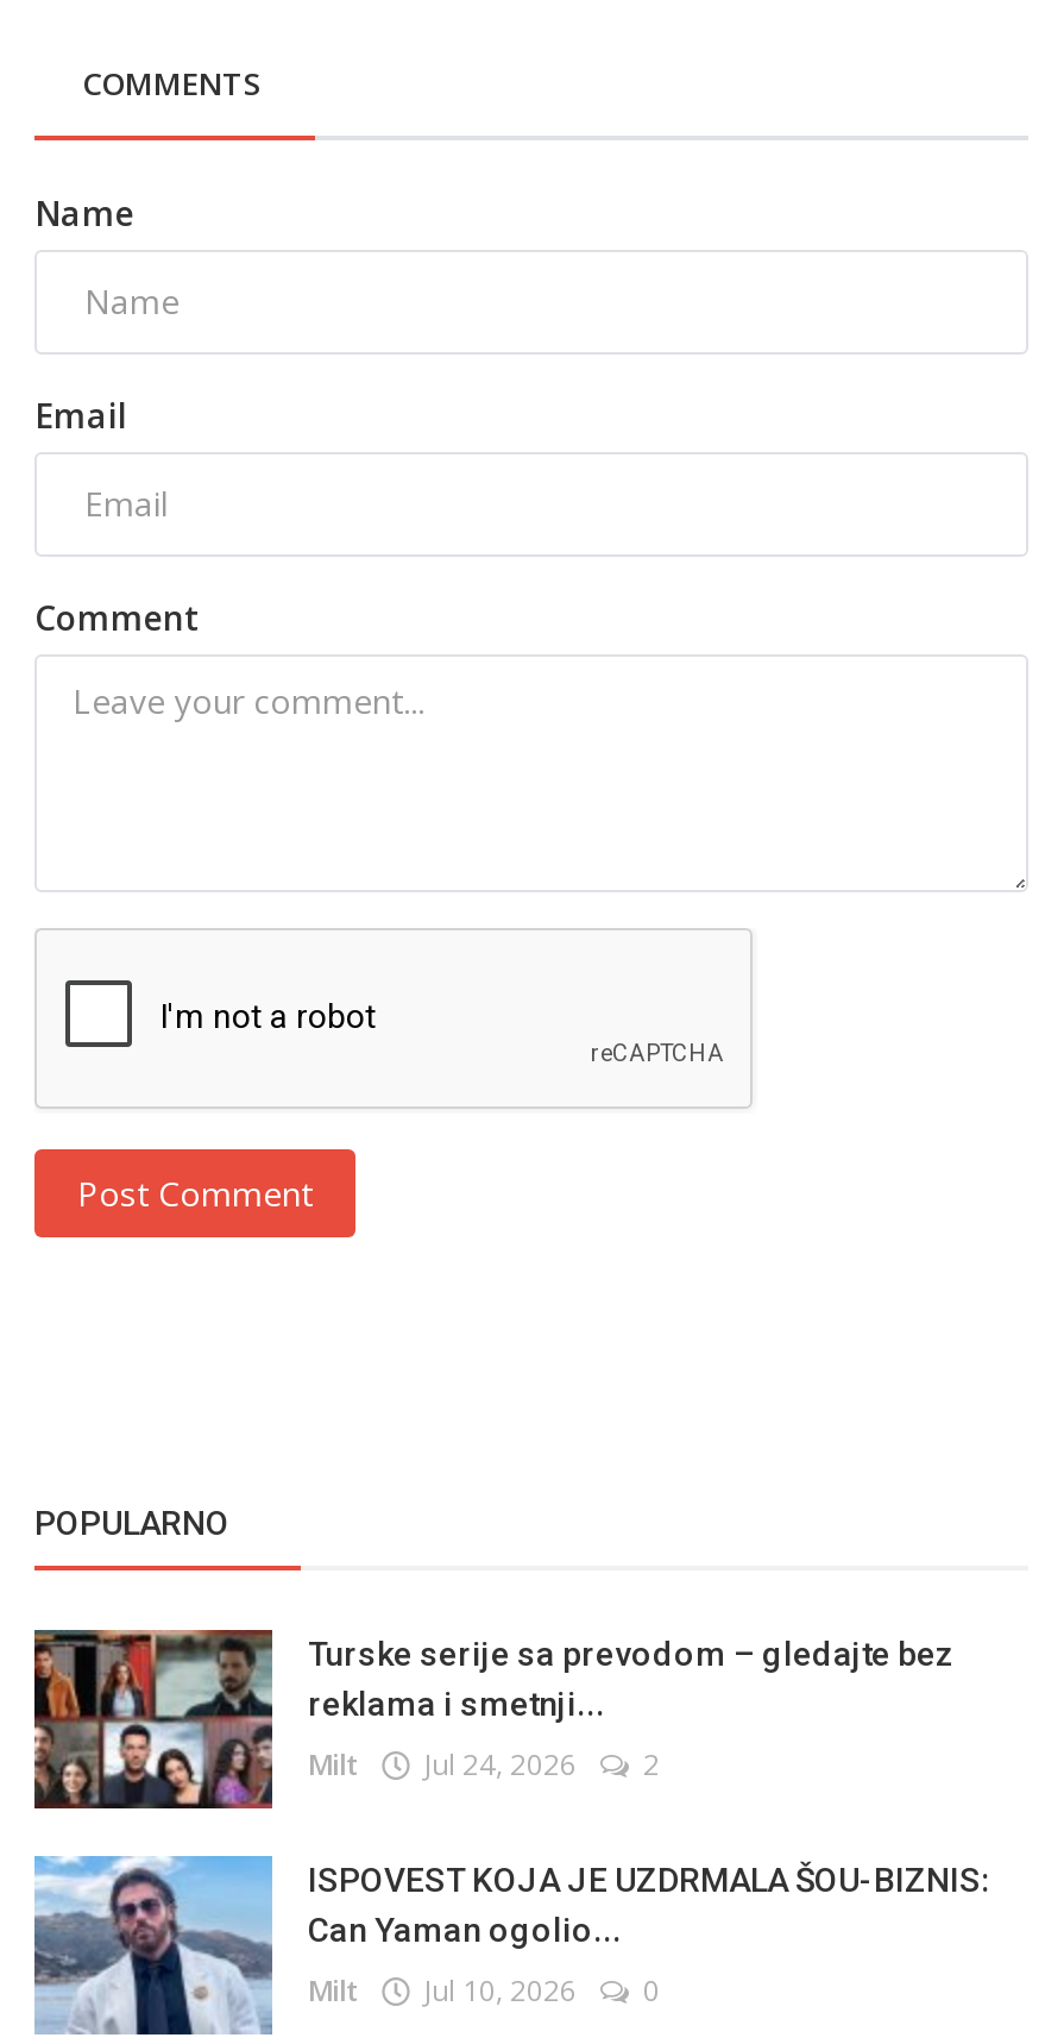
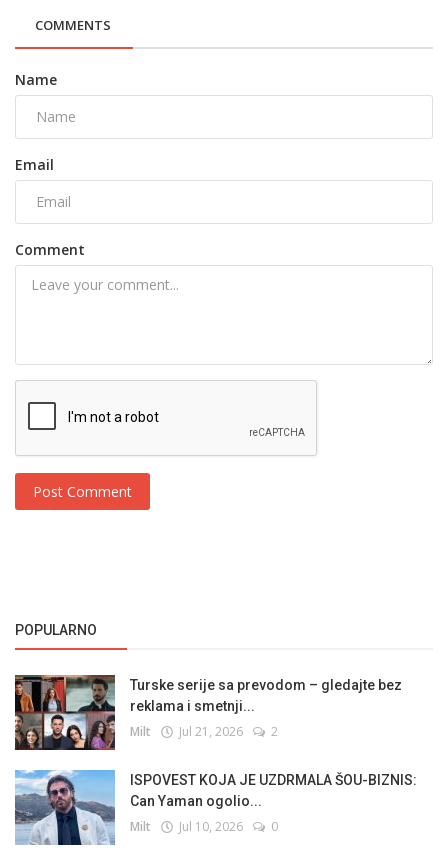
- Milt Jul 24, 2026 2
+ Milt Jul 21, 2026 2
